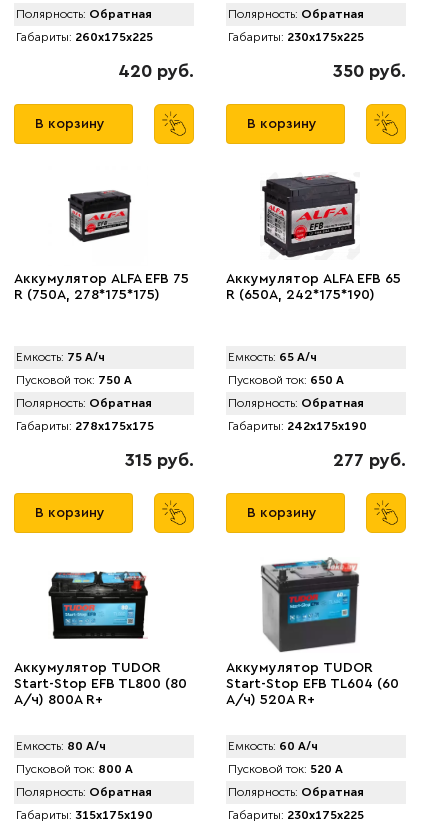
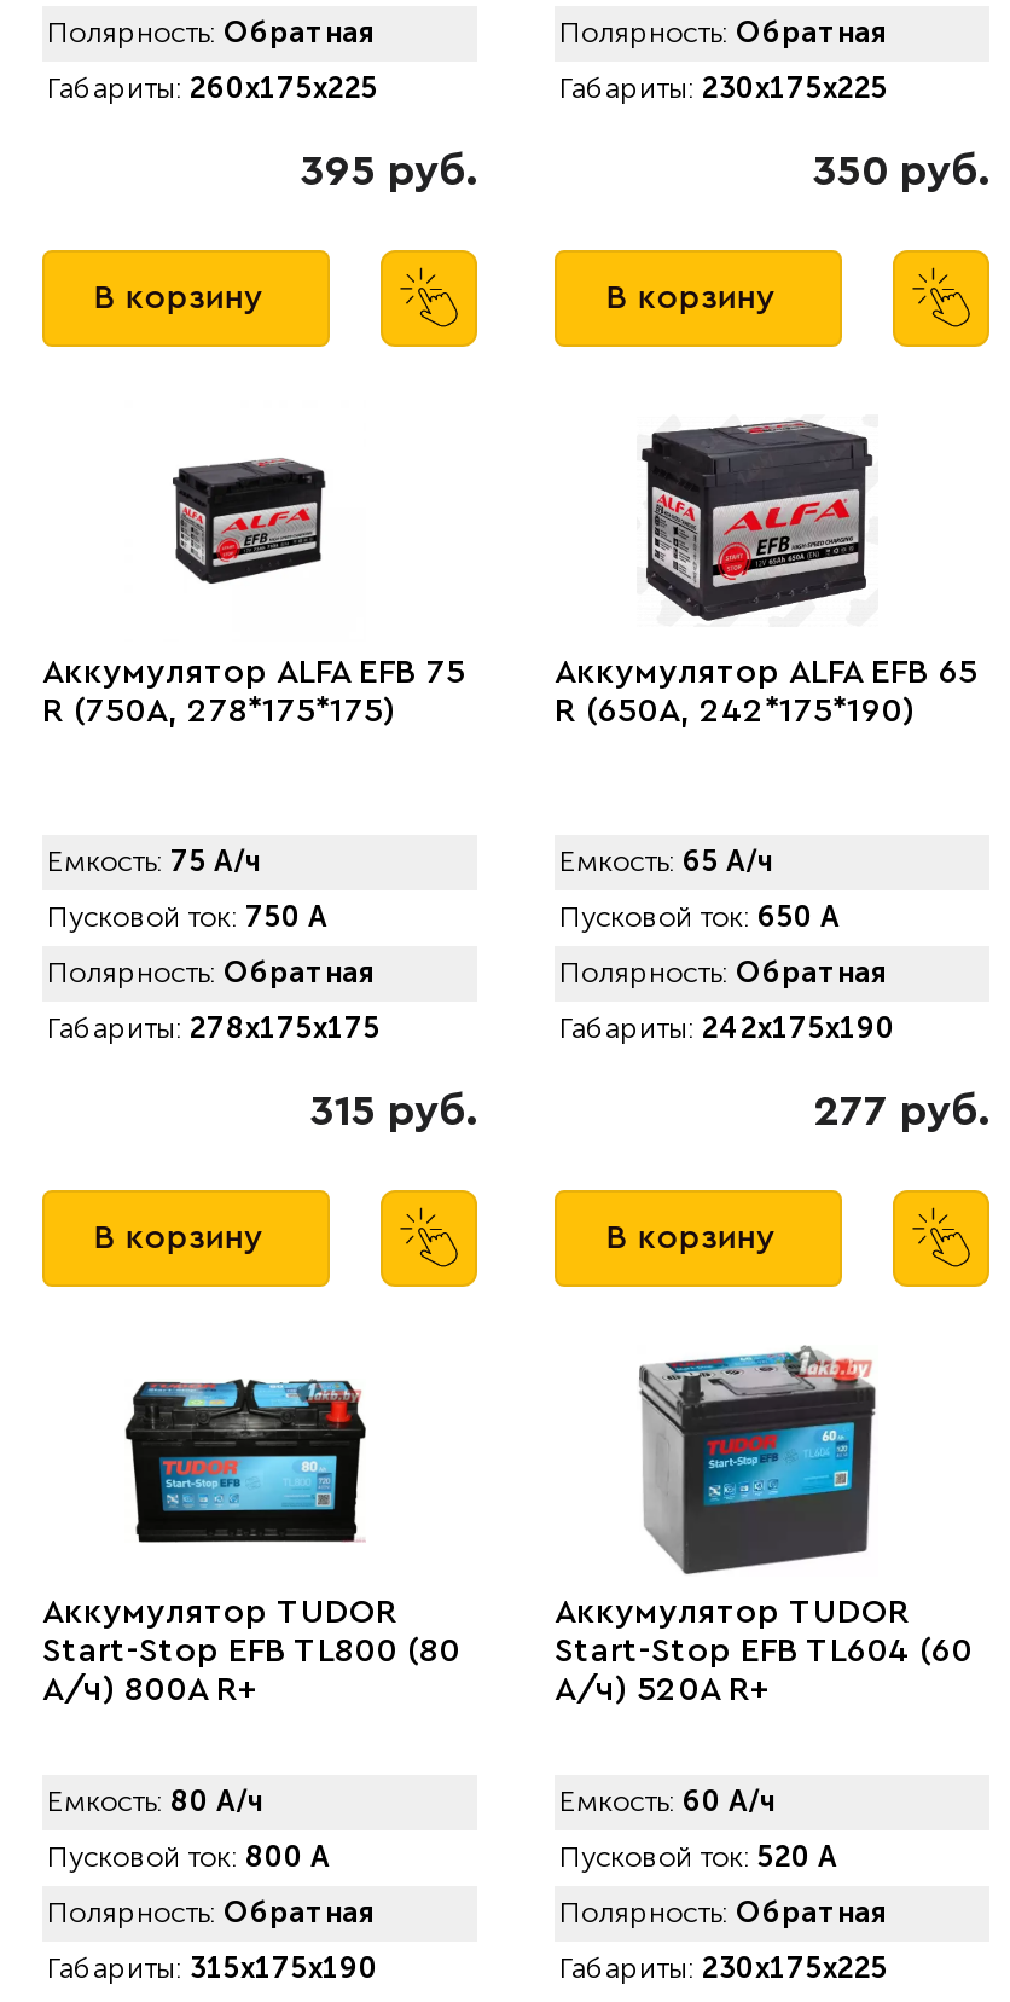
- 420 руб.
+ 395 руб.
